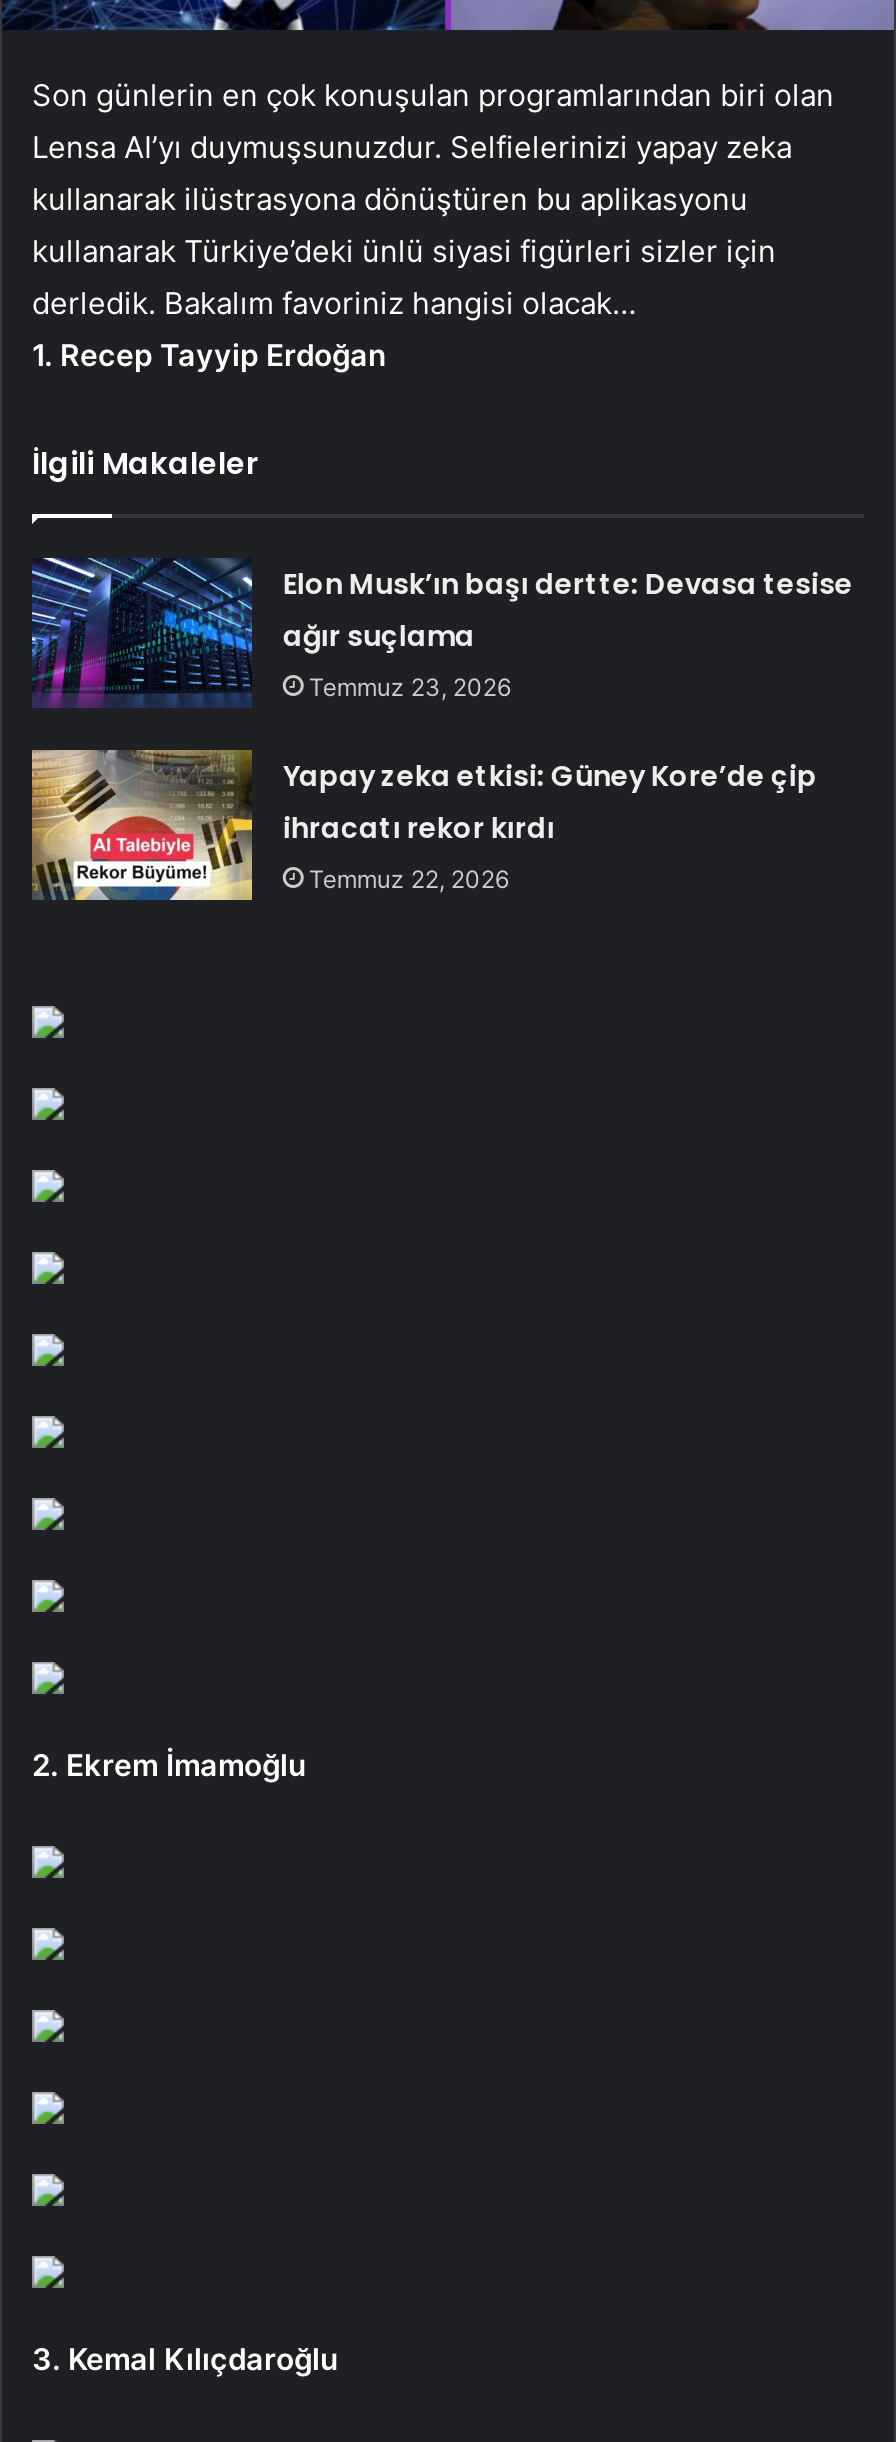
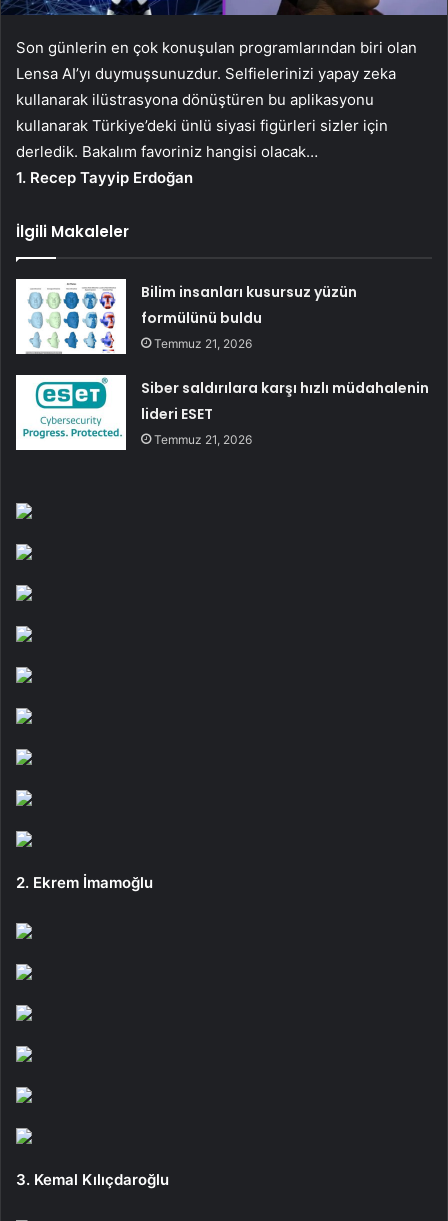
- [image]
- Elon Musk’ın başı dertte: Devasa tesise
- ağır suçlama
- Temmuz 23, 2026
+ [image]
+ Bilim insanları kusursuz yüzün
+ formülünü buldu
+ Temmuz 21, 2026

- [image]
- Yapay zeka etkisi: Güney Kore’de çip
- ihracatı rekor kırdı
- Temmuz 22, 2026
+ [image]
+ Siber saldırılara karşı hızlı müdahalenin
+ lideri ESET
+ Temmuz 21, 2026
